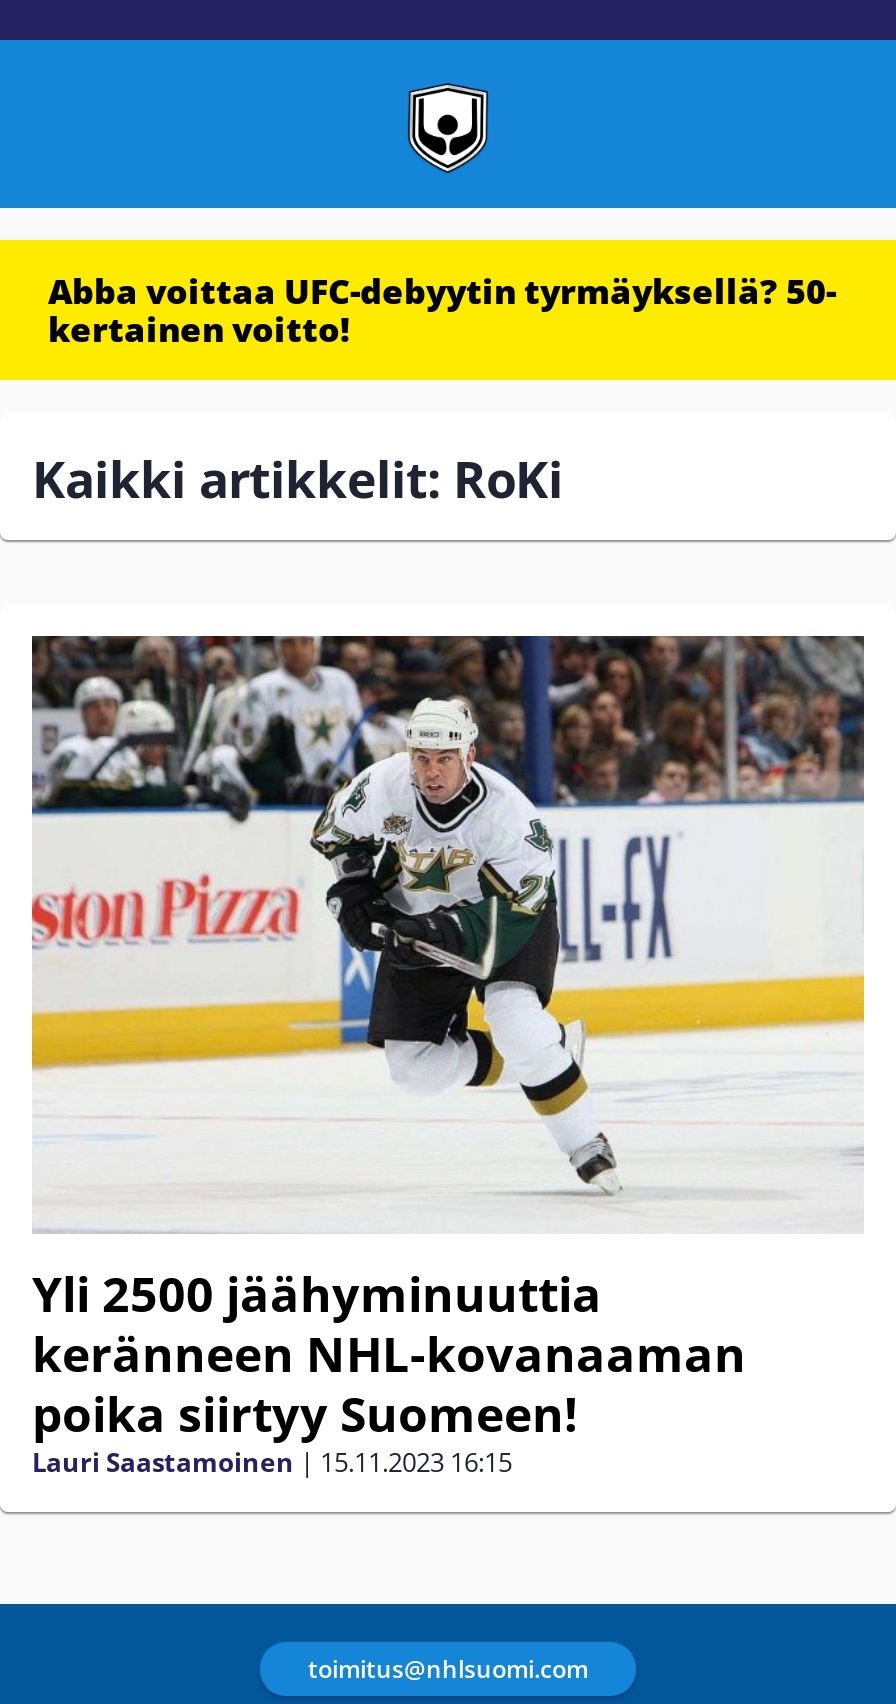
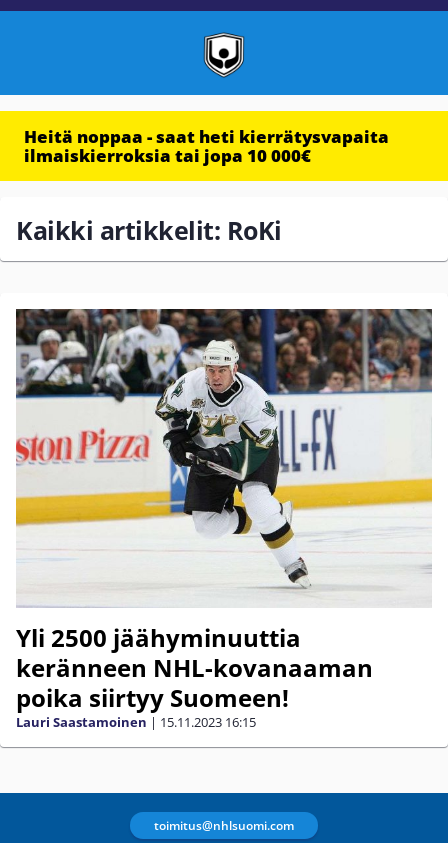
- Abba voittaa UFC-debyytin tyrmäyksellä? 50-
- kertainen voitto!
+ Heitä noppaa - saat heti kierrätysvapaita
+ ilmaiskierroksia tai jopa 10 000€
